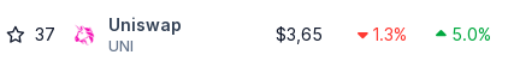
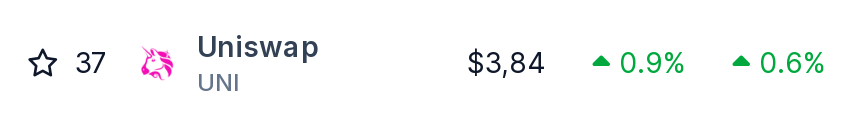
- $3,65
+ $3,84

- 1.3%
+ 0.9%

- 5.0%
+ 0.6%
